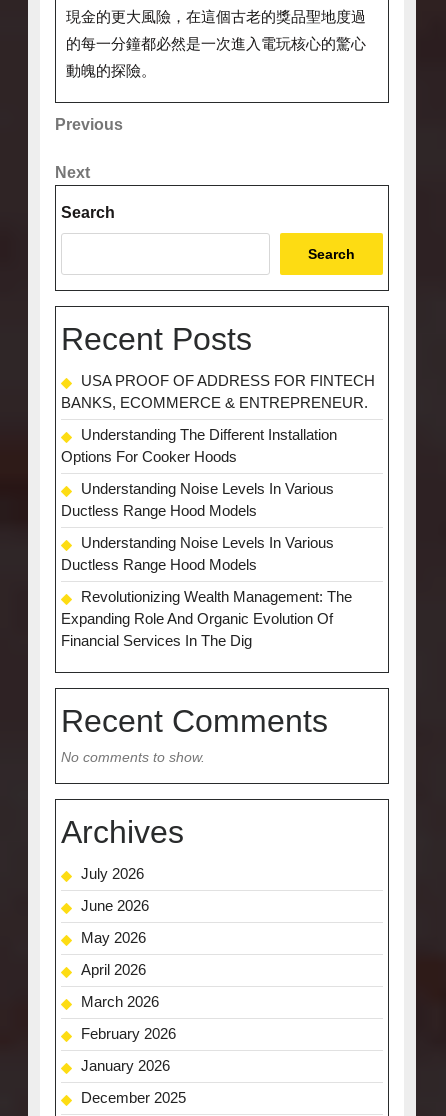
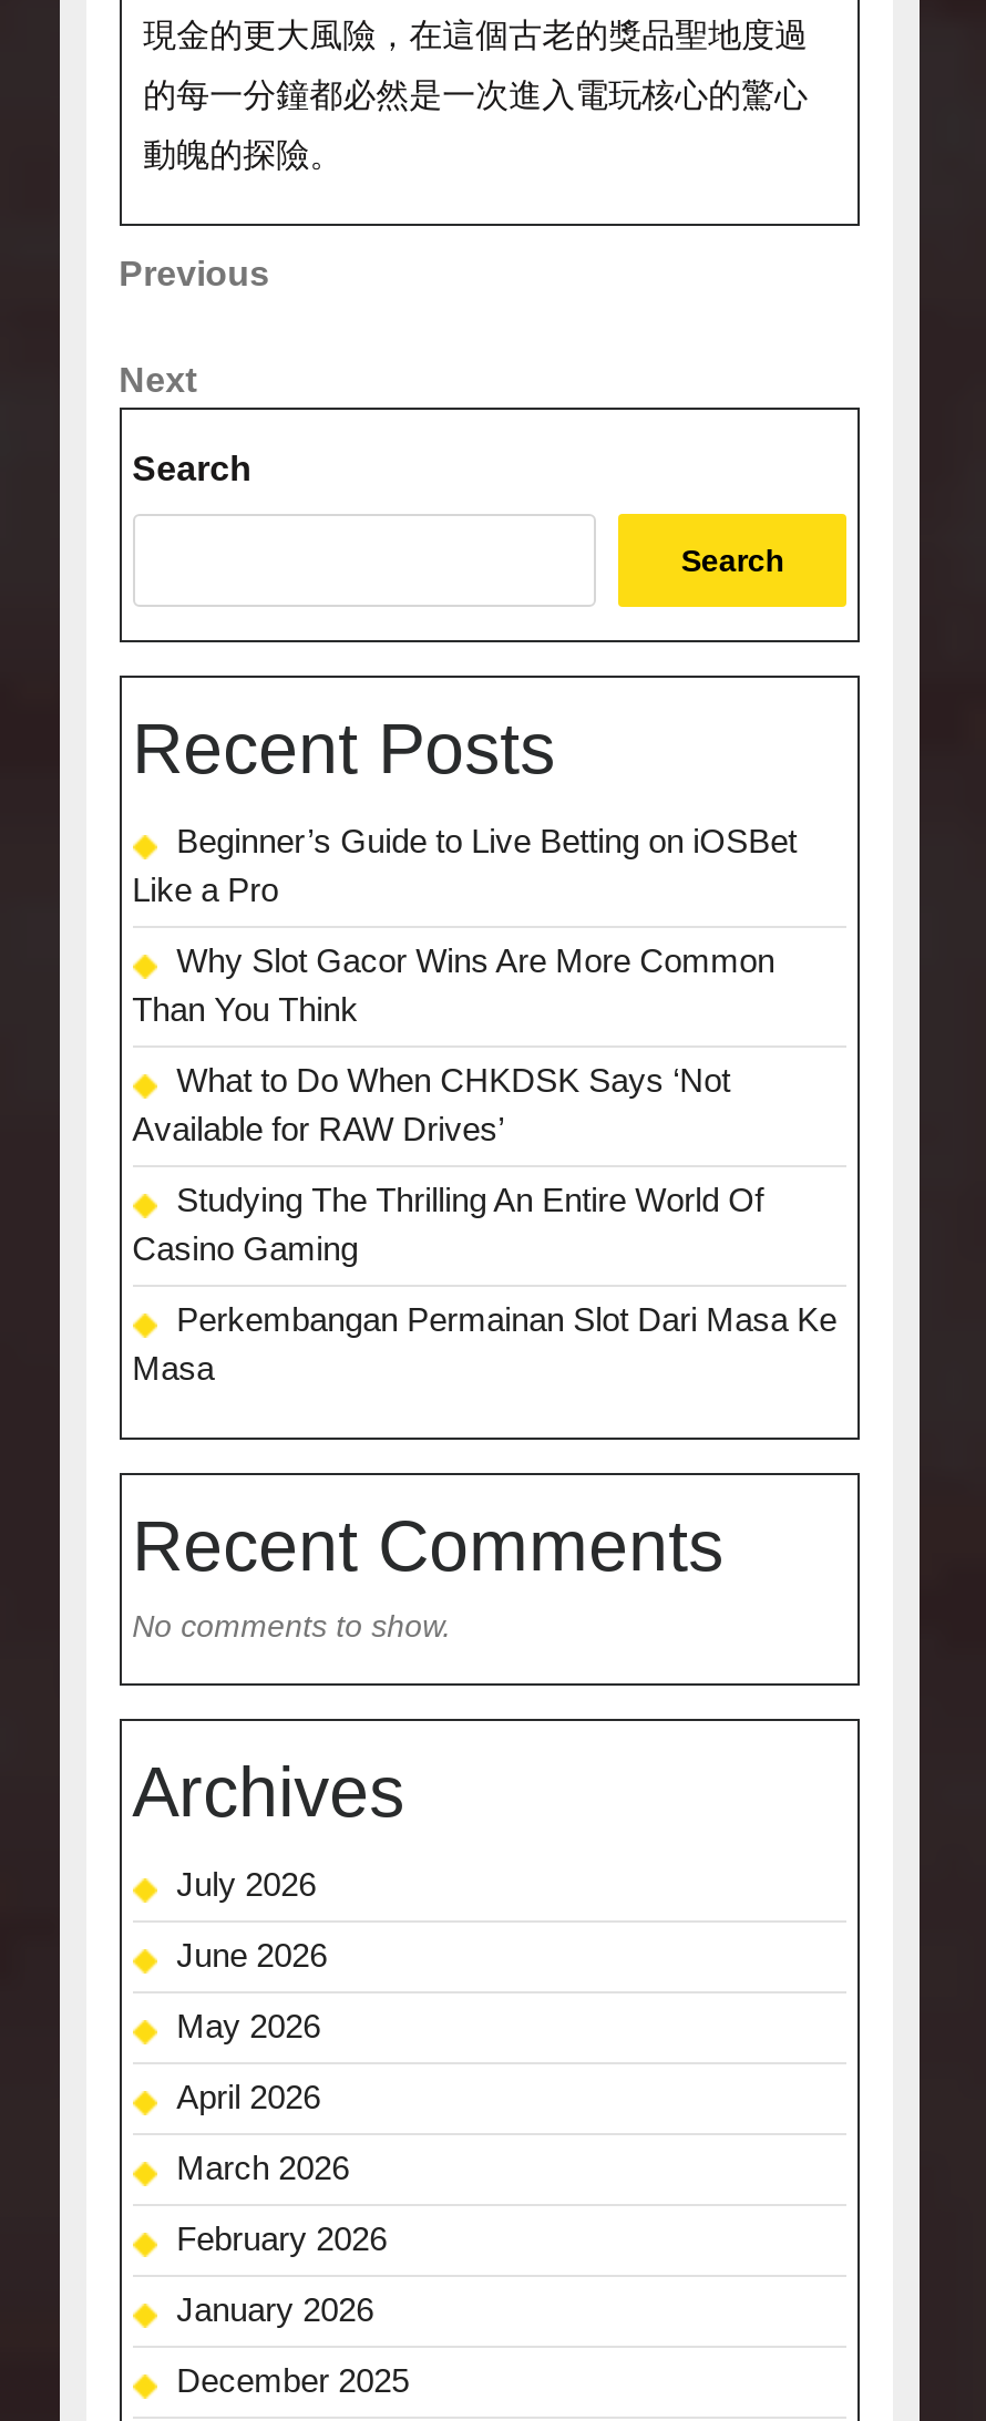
- USA PROOF OF ADDRESS FOR FINTECH
- BANKS, ECOMMERCE & ENTREPRENEUR.
+ Beginner’s Guide to Live Betting on iOSBet
+ Like a Pro

- Understanding The Different Installation
- Options For Cooker Hoods
+ Why Slot Gacor Wins Are More Common
+ Than You Think

- Understanding Noise Levels In Various
- Ductless Range Hood Models
+ What to Do When CHKDSK Says ‘Not
+ Available for RAW Drives’

- Understanding Noise Levels In Various
- Ductless Range Hood Models
+ Studying The Thrilling An Entire World Of
+ Casino Gaming

- Revolutionizing Wealth Management: The
- Expanding Role And Organic Evolution Of
- Financial Services In The Dig
+ Perkembangan Permainan Slot Dari Masa Ke
+ Masa
